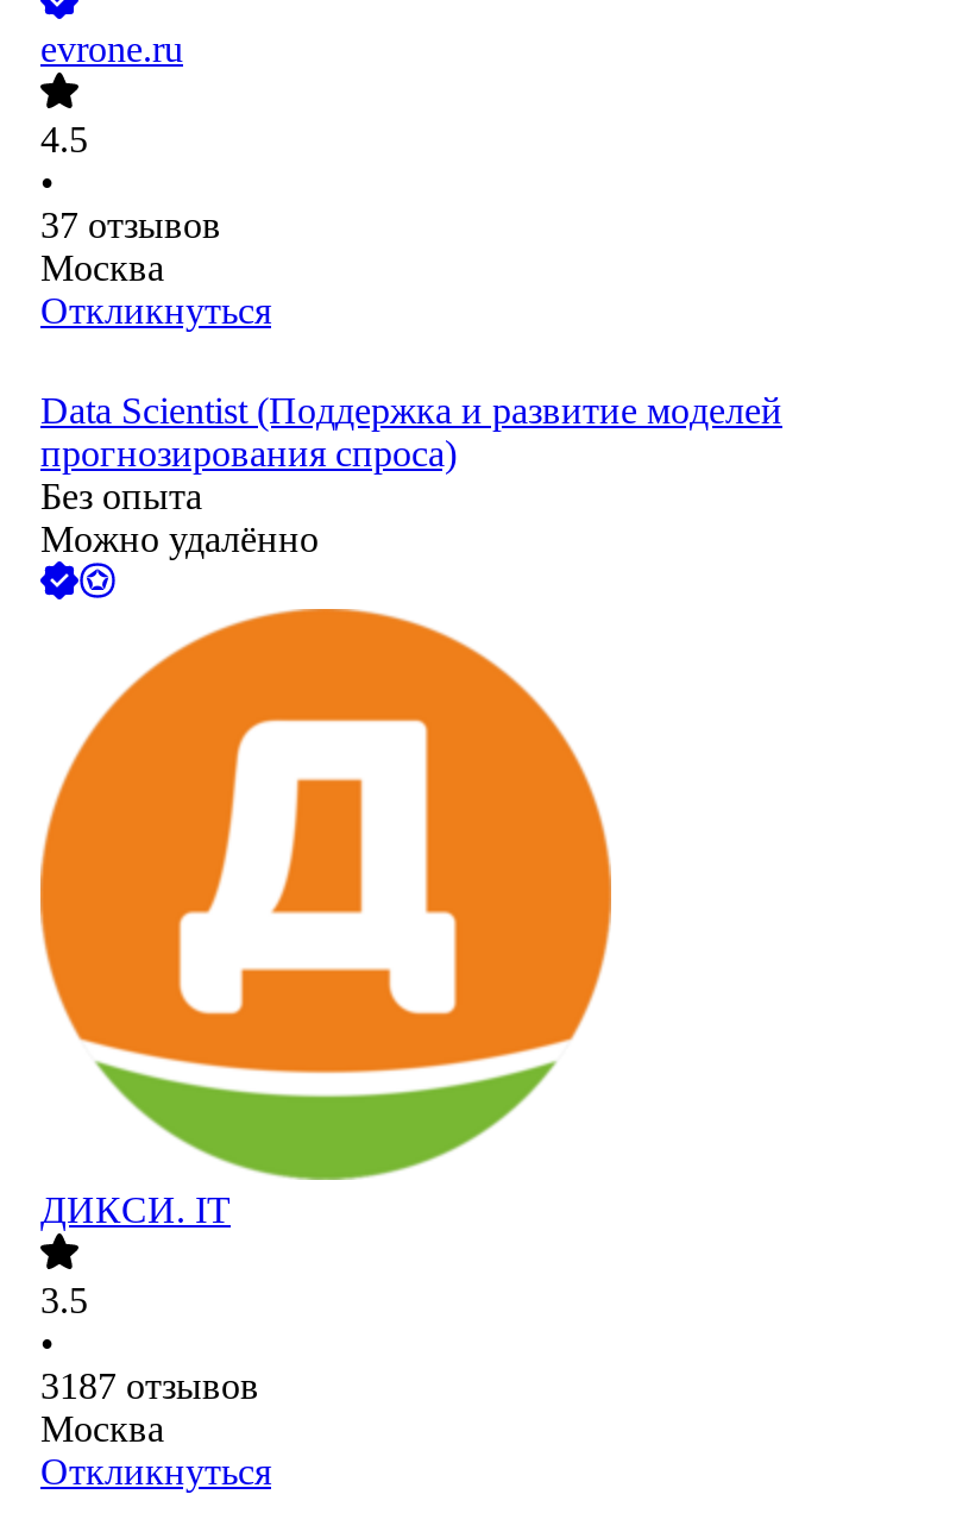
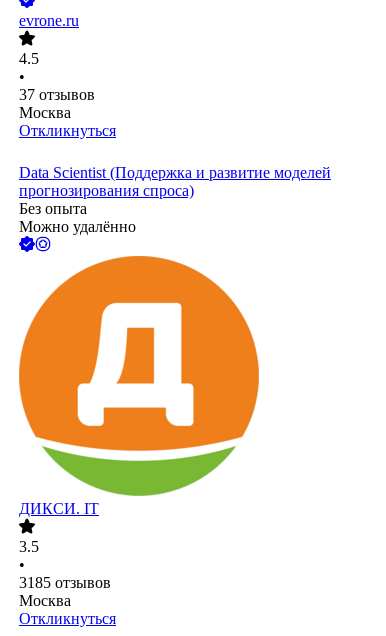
- 3187 отзывов
+ 3185 отзывов
